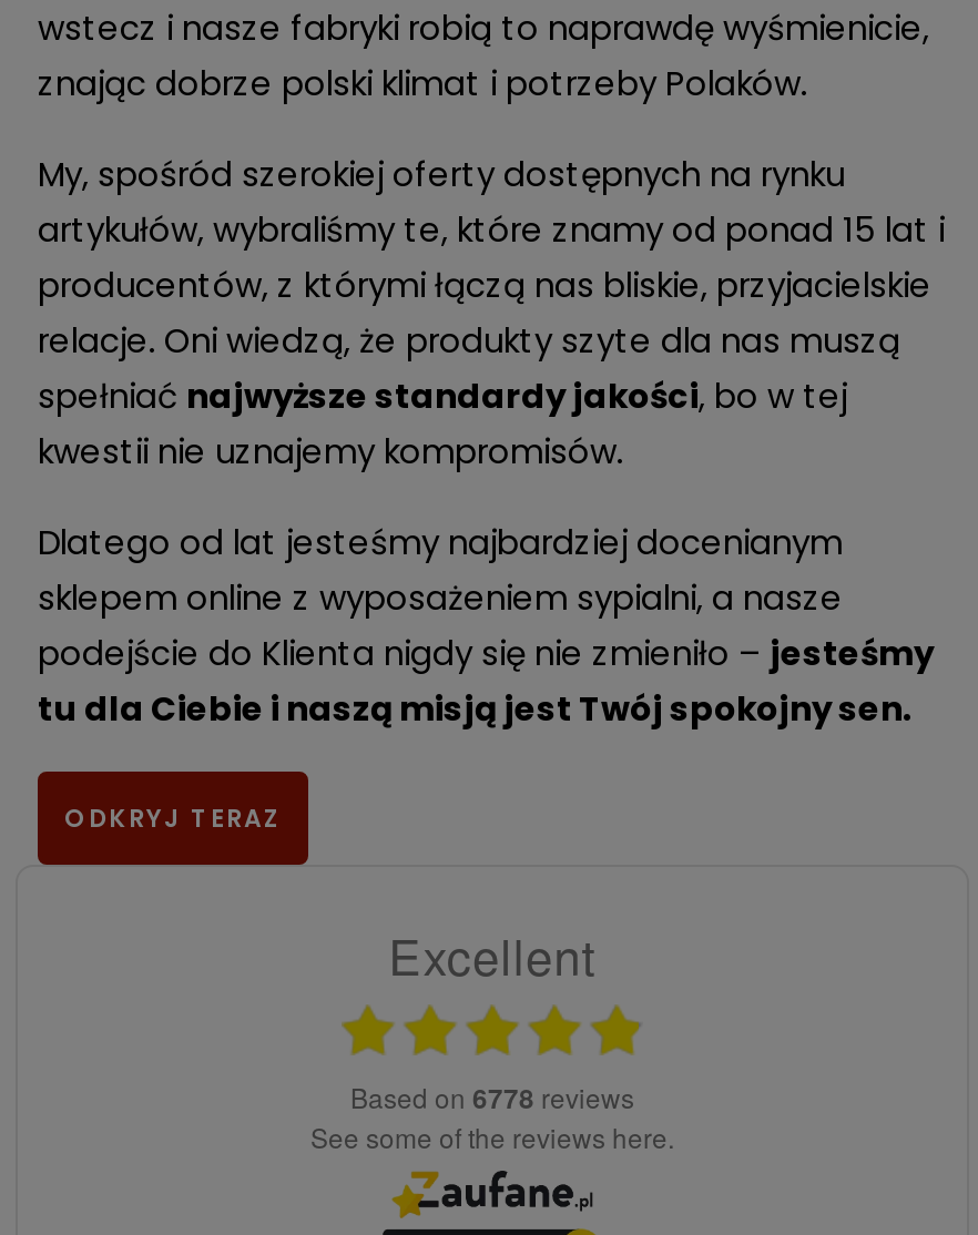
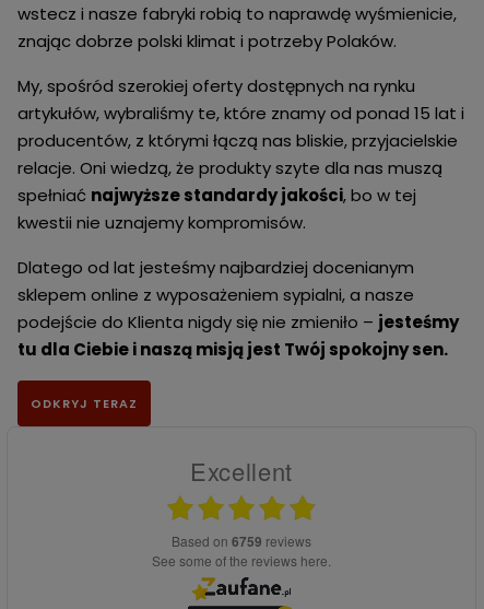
- based on 6778 reviews
+ based on 6759 reviews
